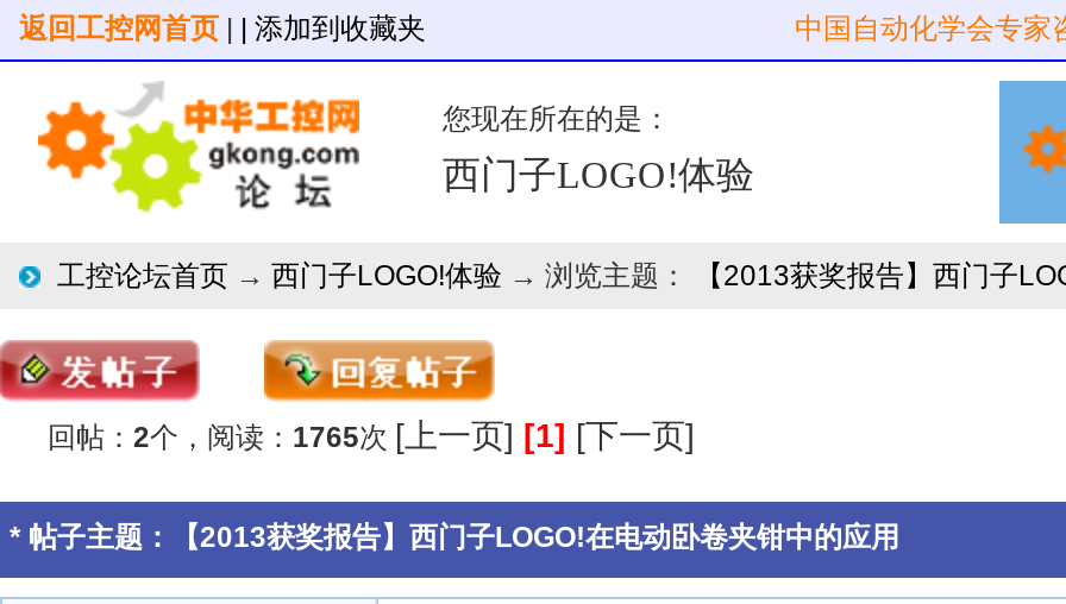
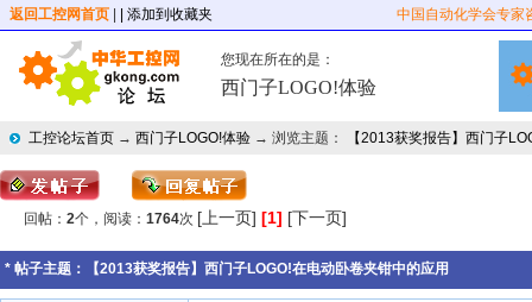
- 回帖：2个，阅读：1765次[上一页] [1] [下一页]
+ 回帖：2个，阅读：1764次[上一页] [1] [下一页]
